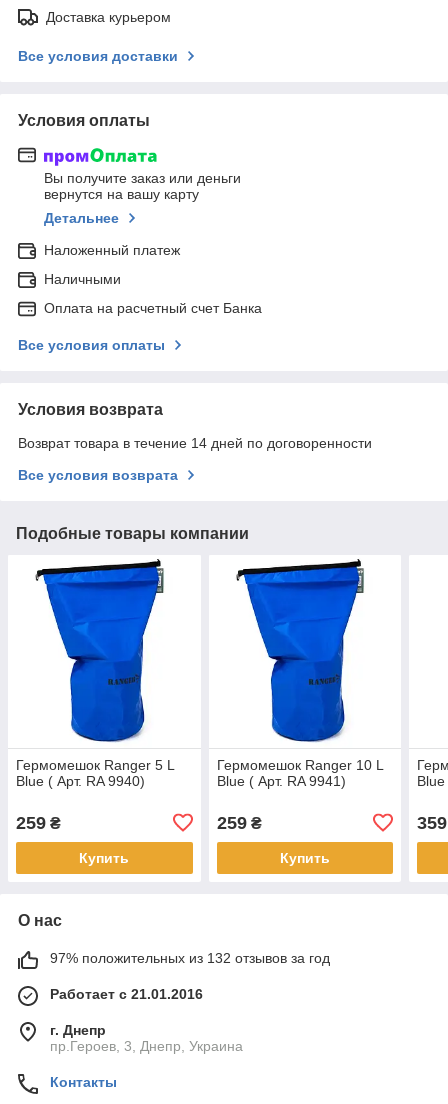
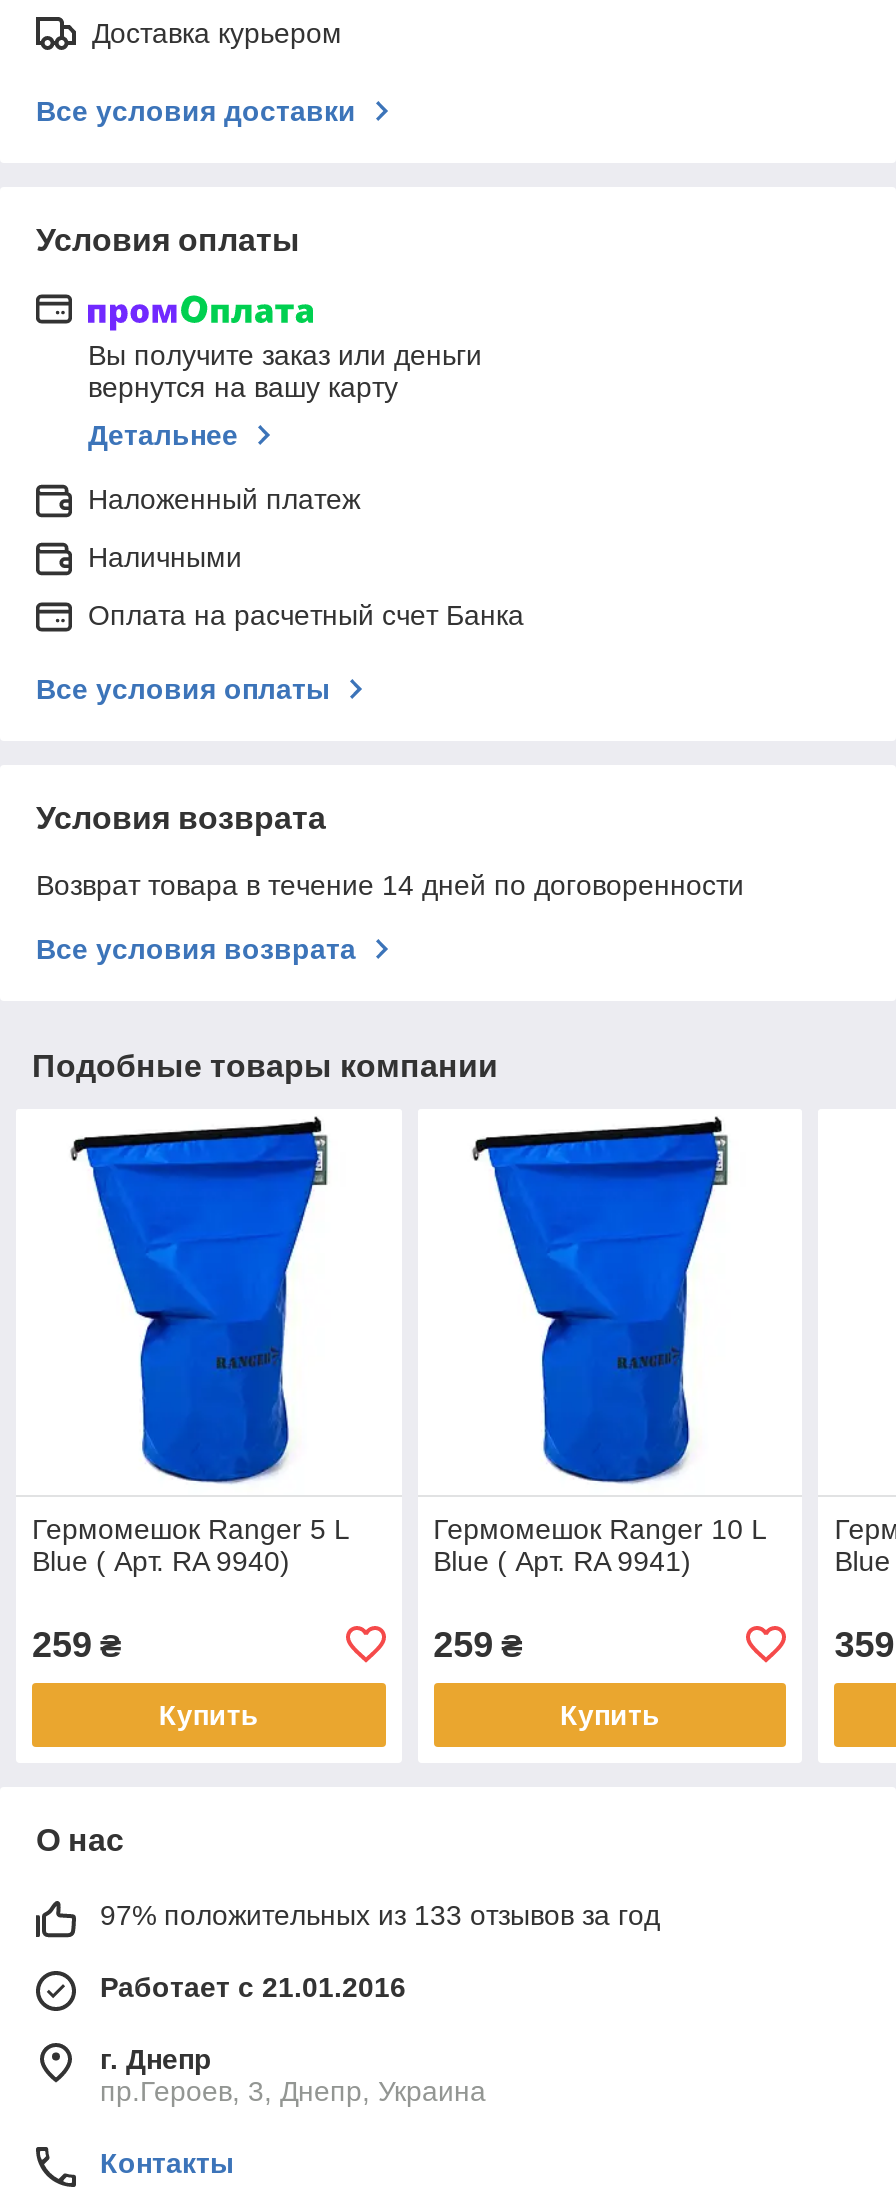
- 97% положительных из 132 отзывов за год
+ 97% положительных из 133 отзывов за год
